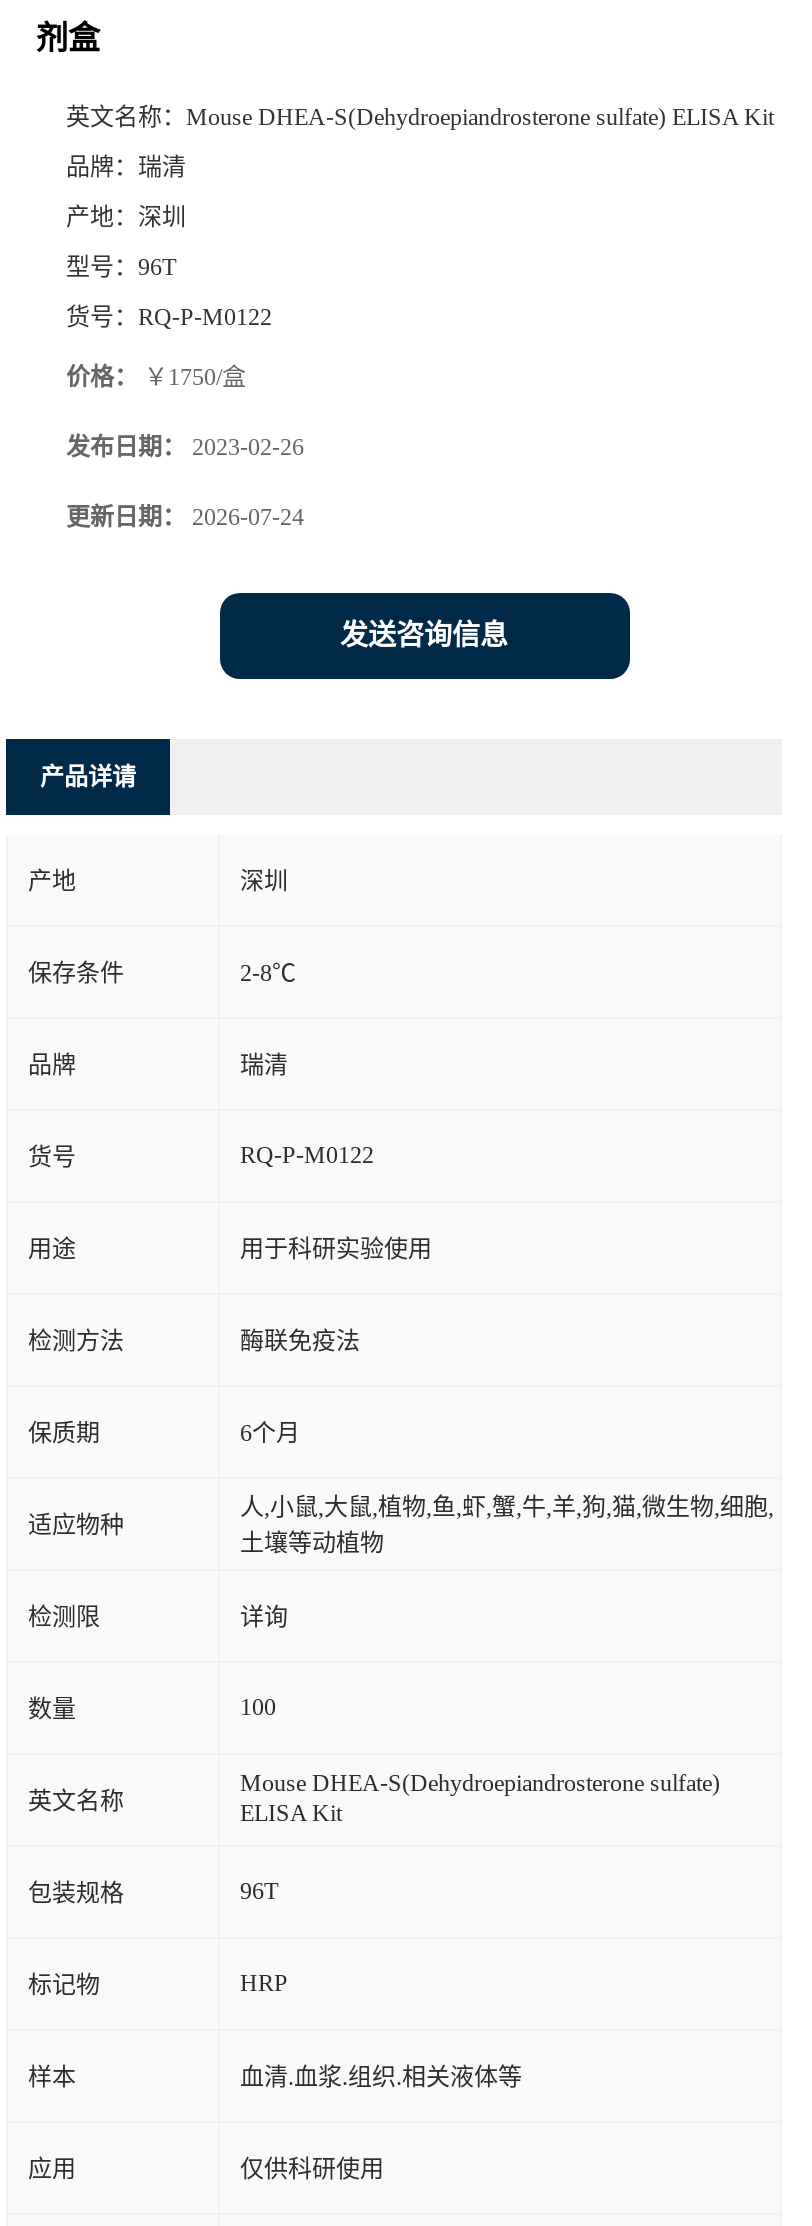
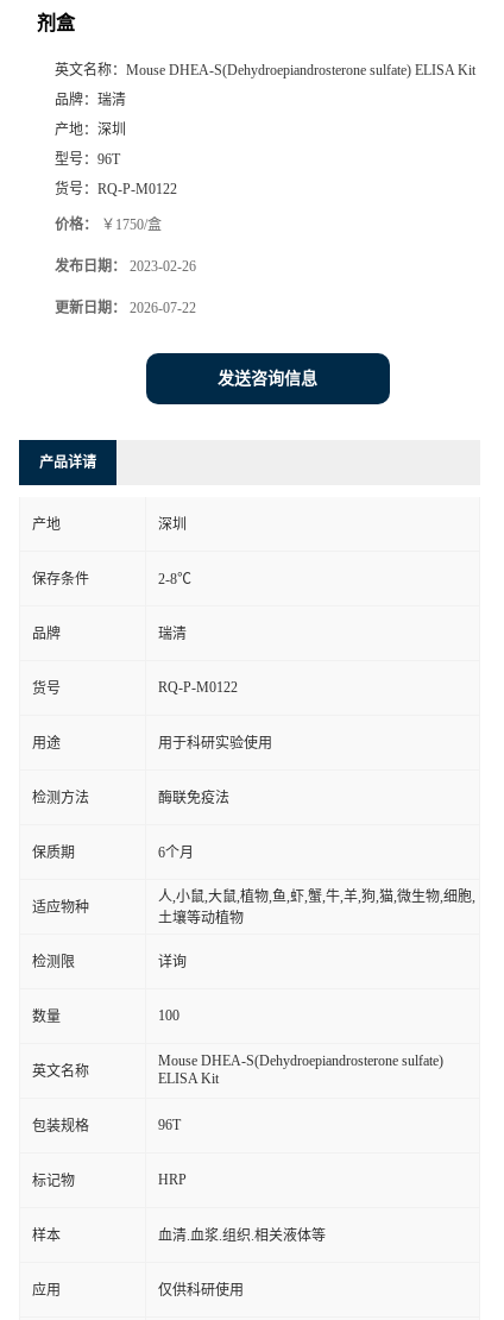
- 更新日期：2026-07-24
+ 更新日期：2026-07-22
